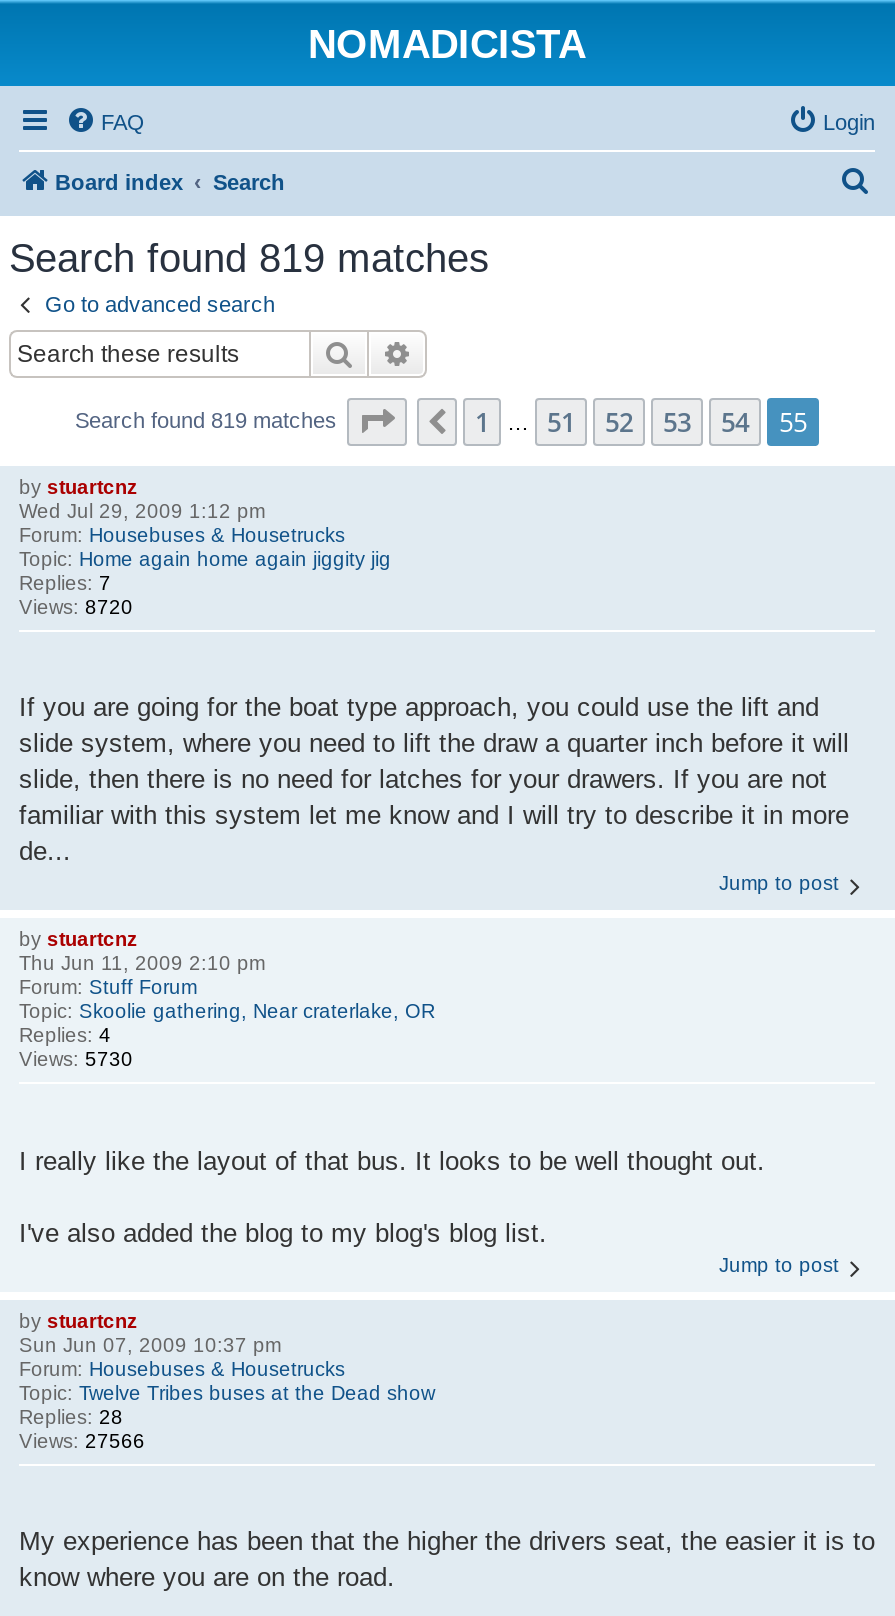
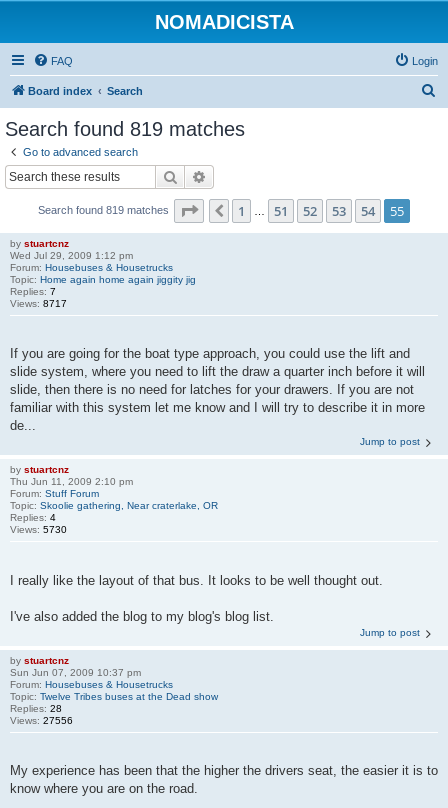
- Views: 8720
+ Views: 8717

- Views: 27566
+ Views: 27556
